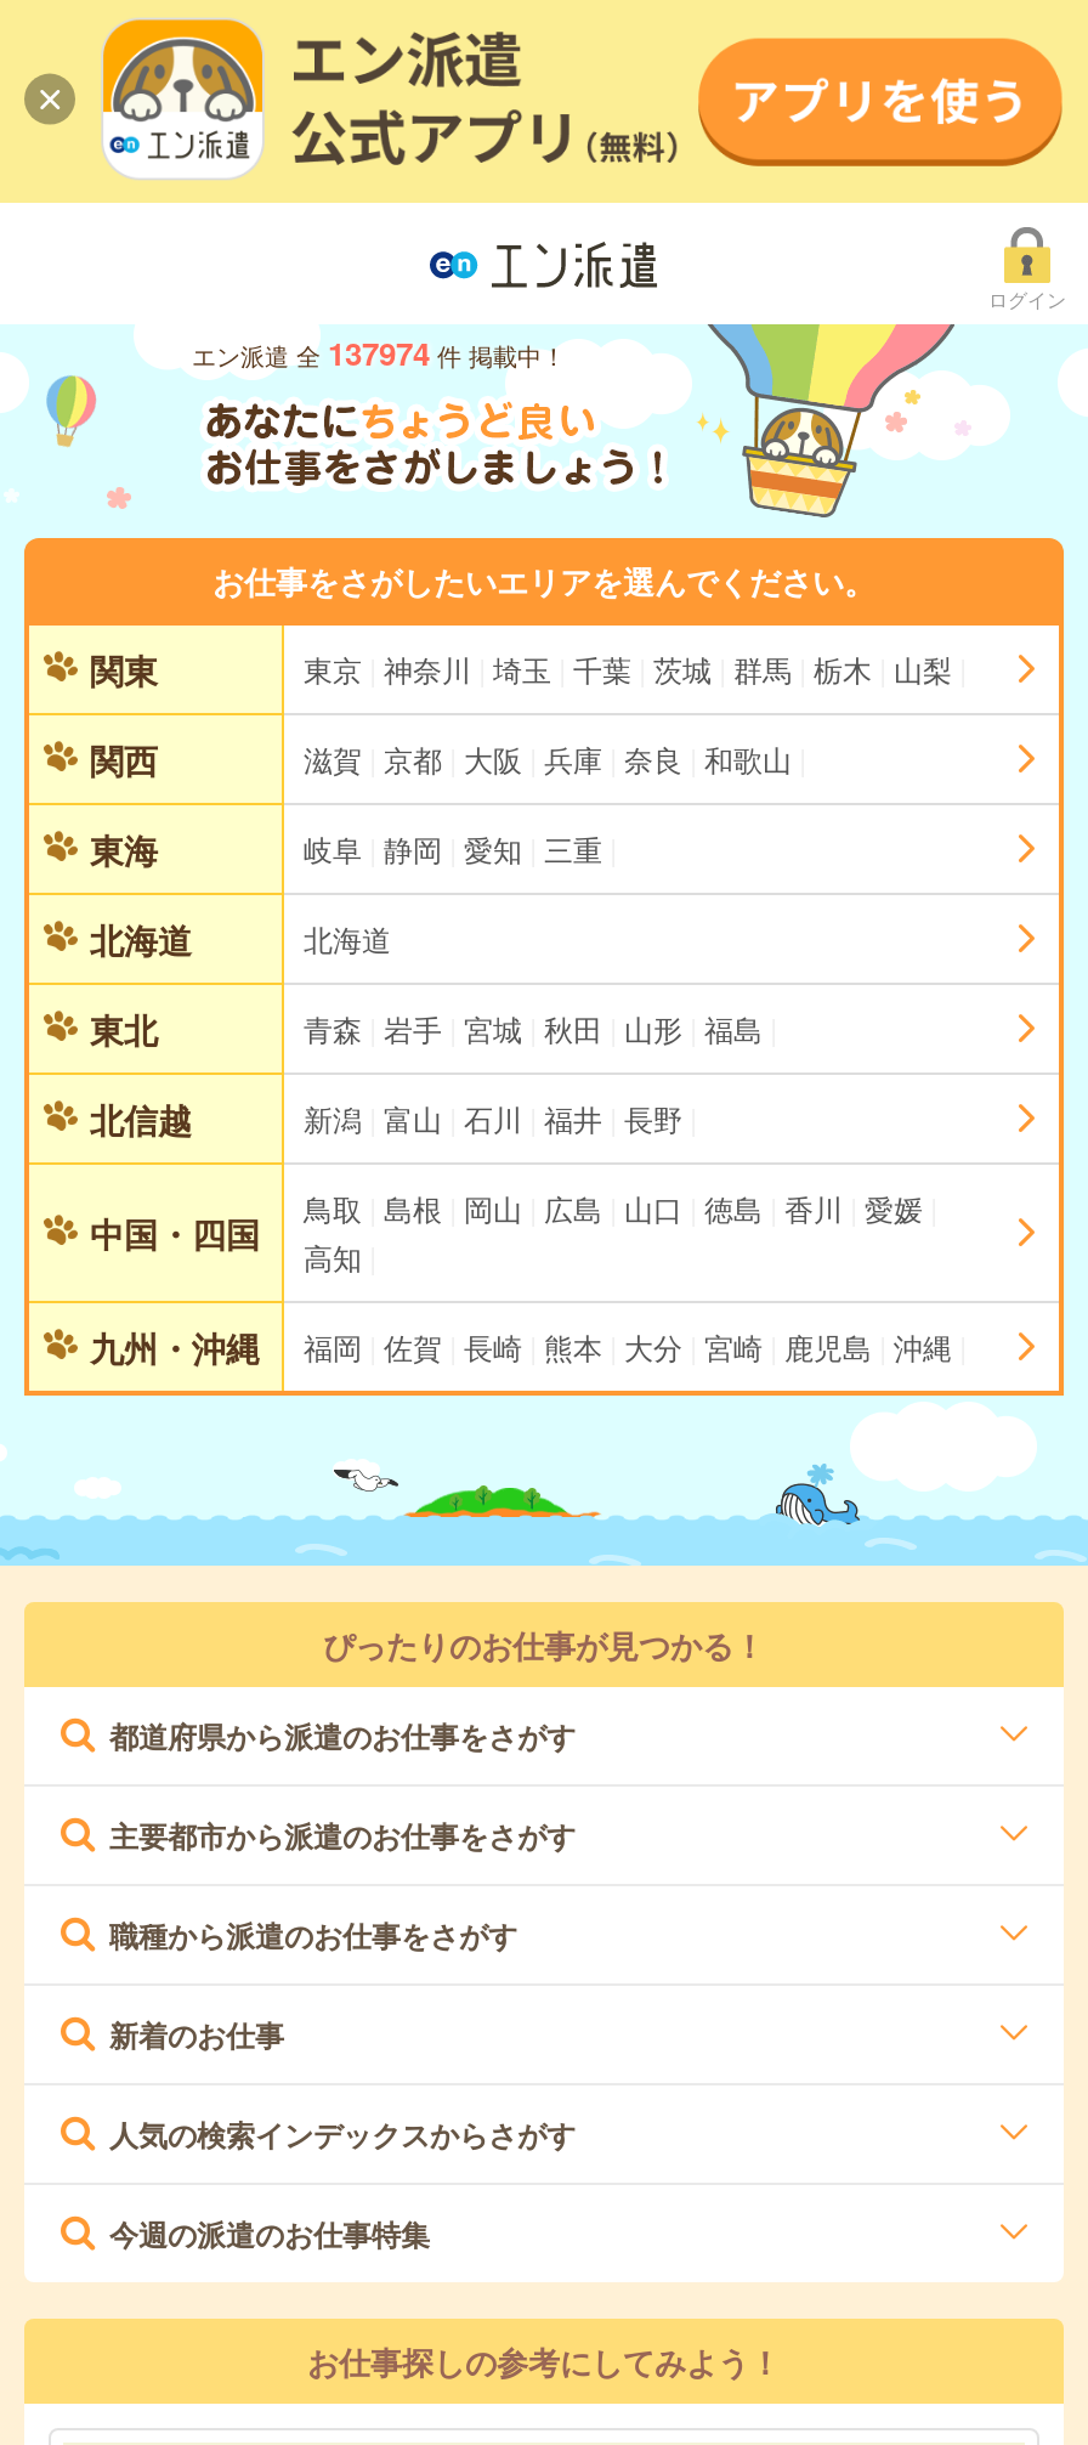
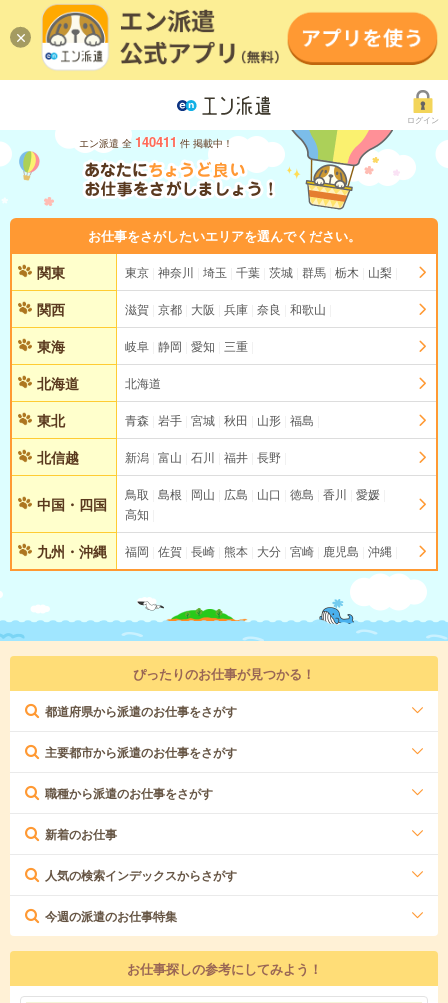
- エン派遣 全 137974 件 掲載中！
+ エン派遣 全 140411 件 掲載中！
